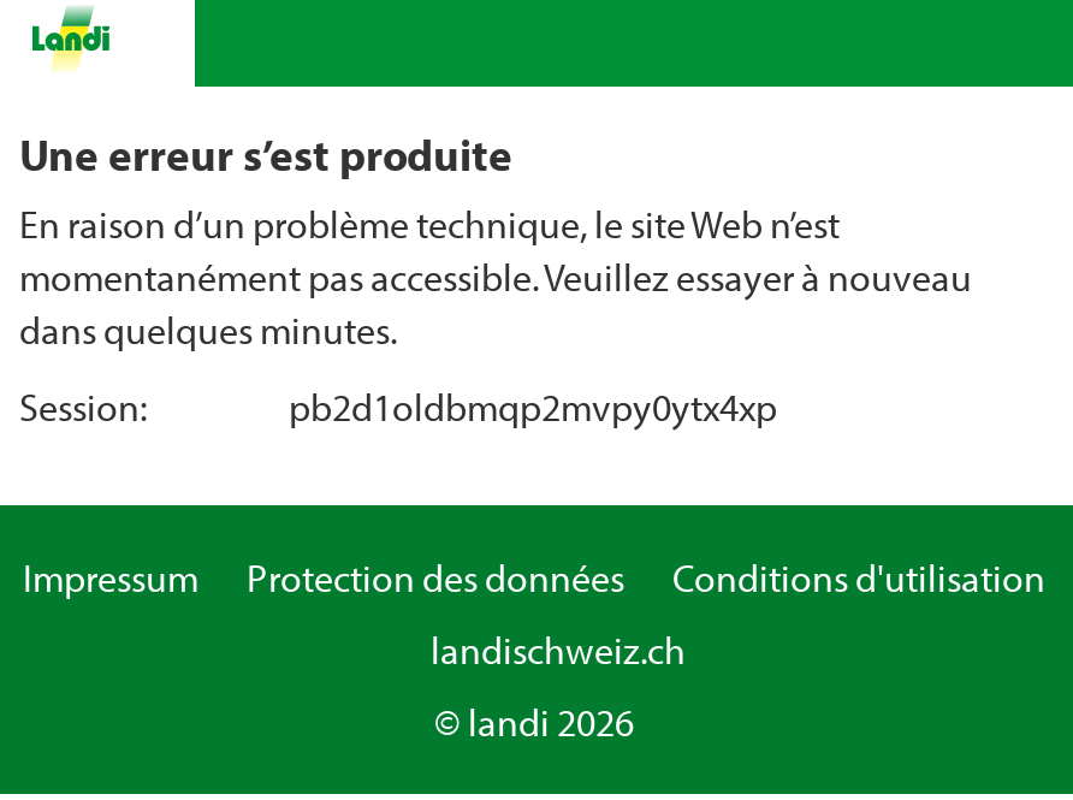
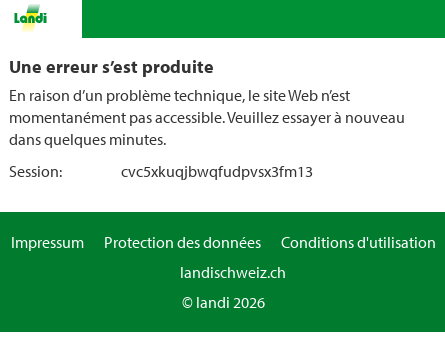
- pb2d1oldbmqp2mvpy0ytx4xp
+ cvc5xkuqjbwqfudpvsx3fm13
